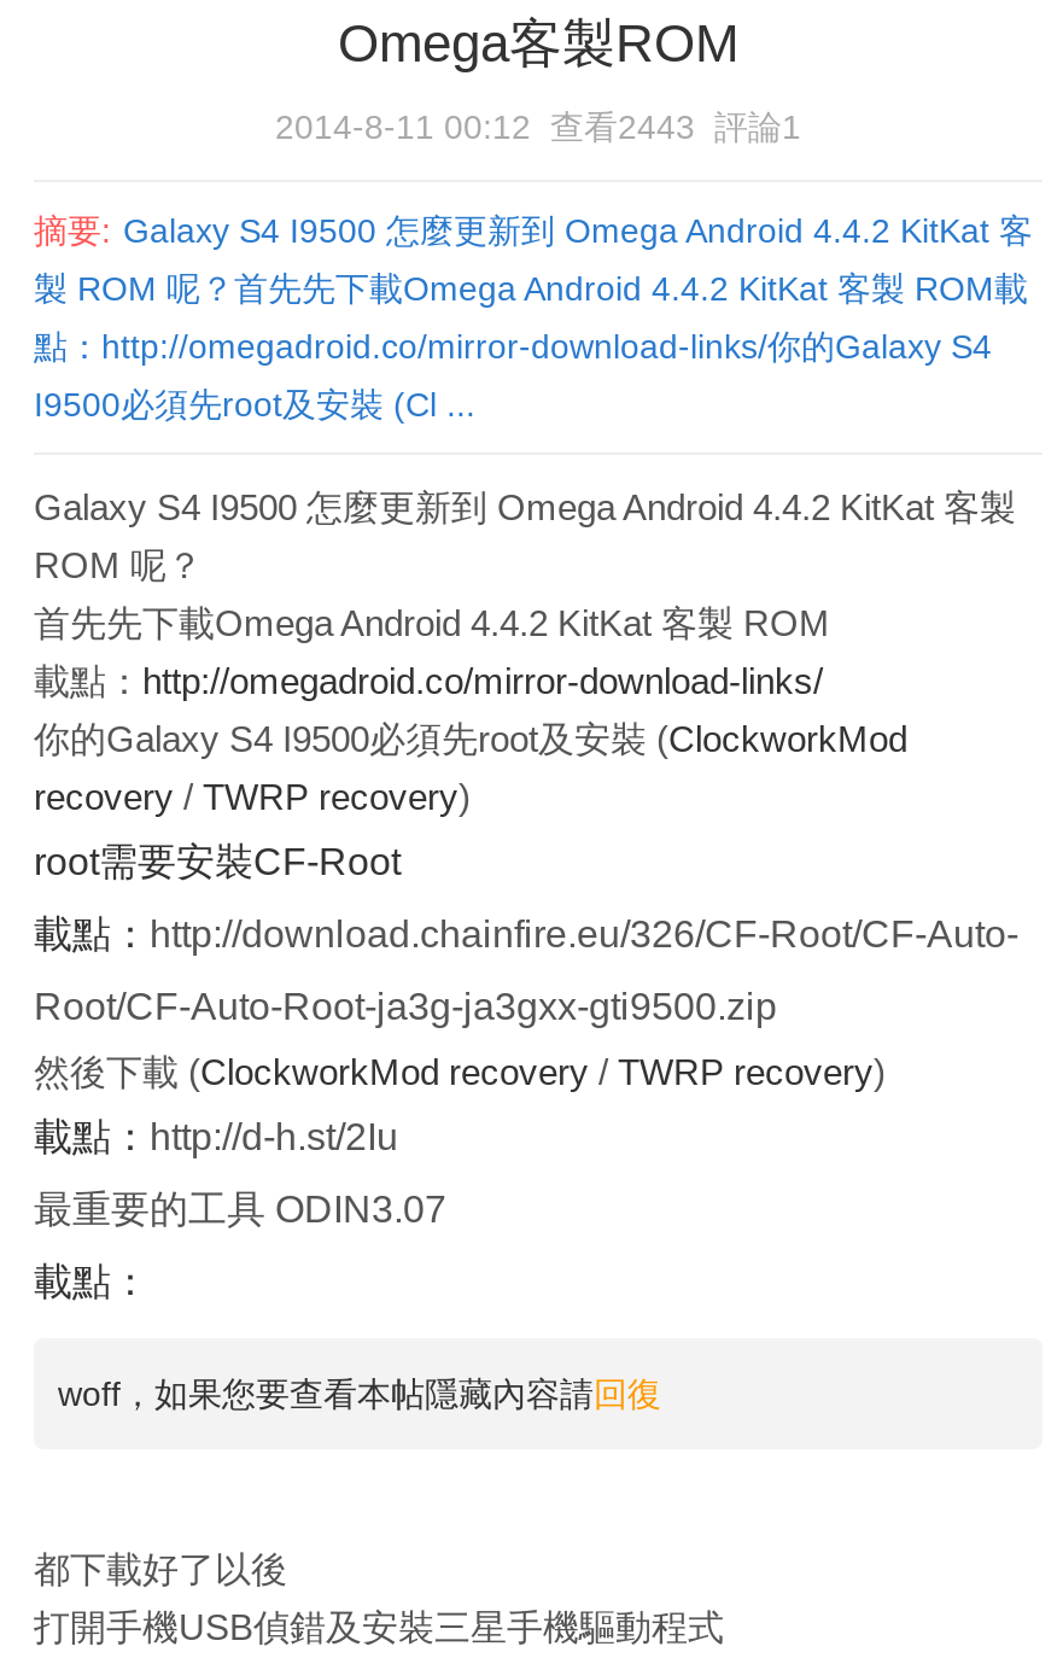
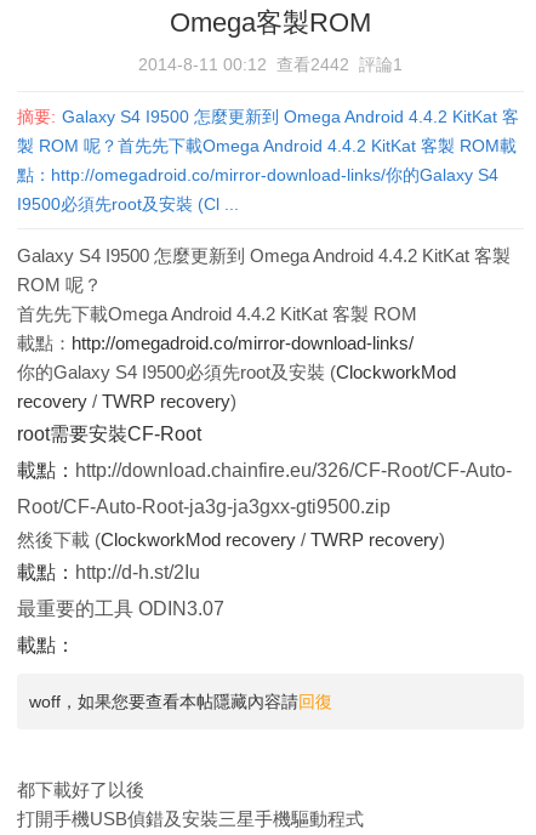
- 2014-8-11 00:12 查看2443 評論1
+ 2014-8-11 00:12 查看2442 評論1
